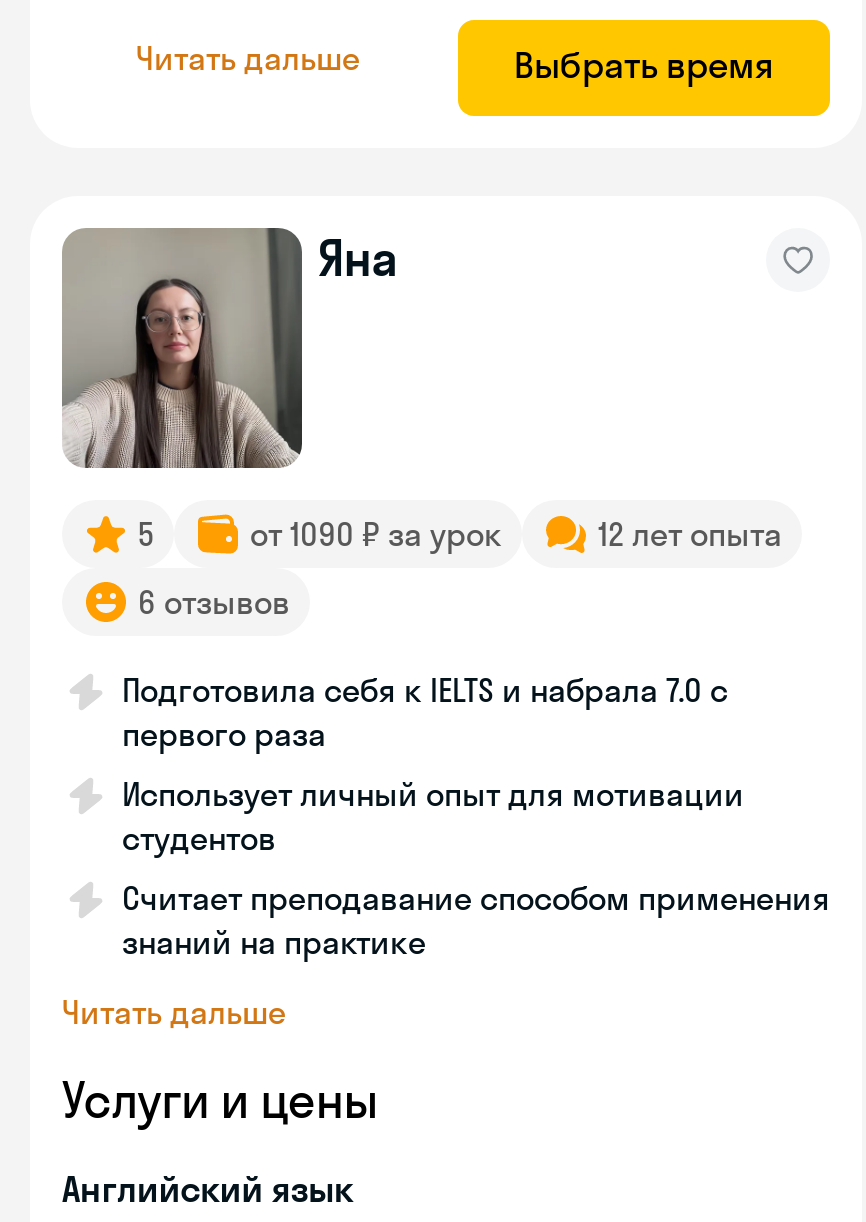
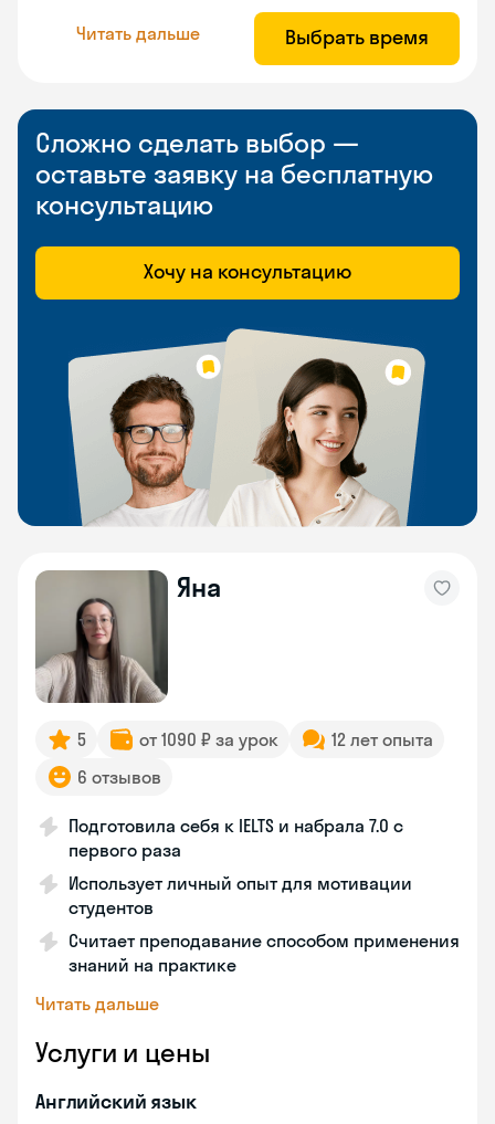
+ [image]
+ Сложно сделать выбор —
+ оставьте заявку на бесплатную
+ консультацию
+ Хочу на консультацию
